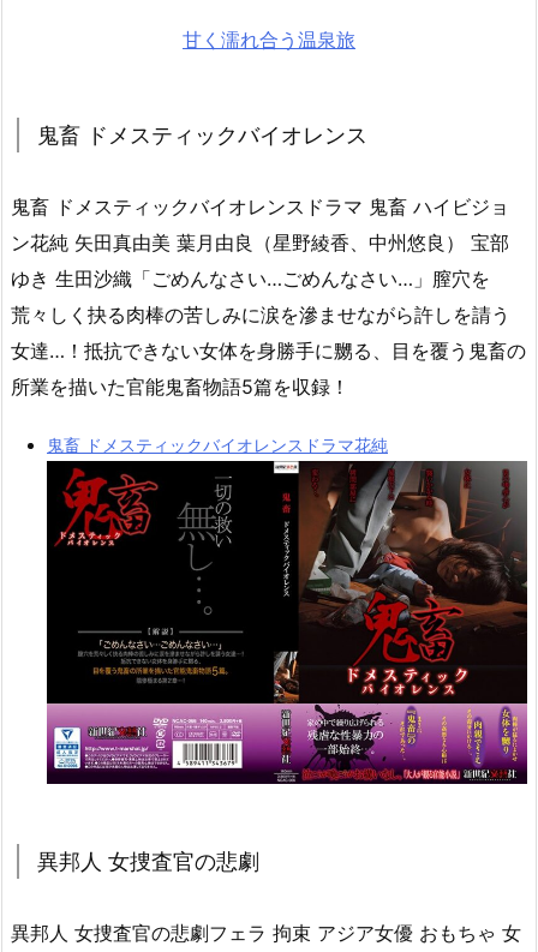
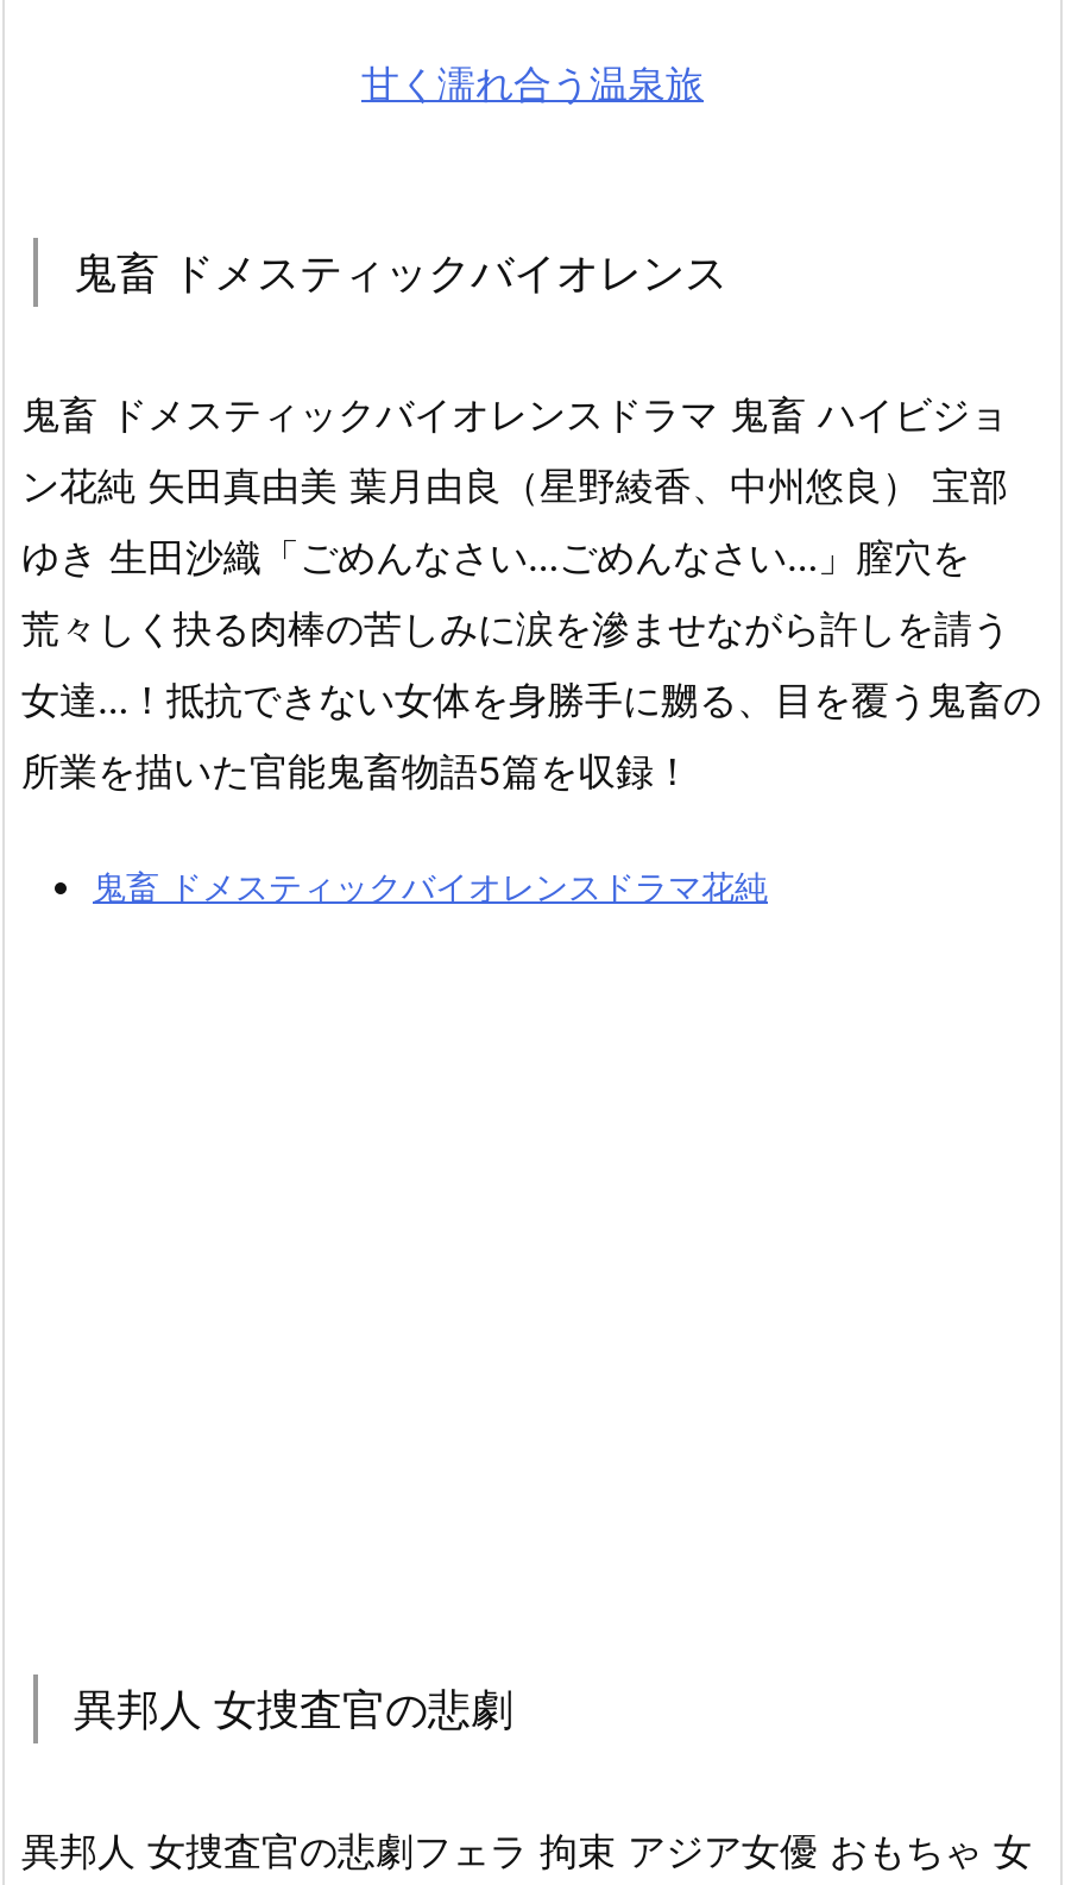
- [image]
